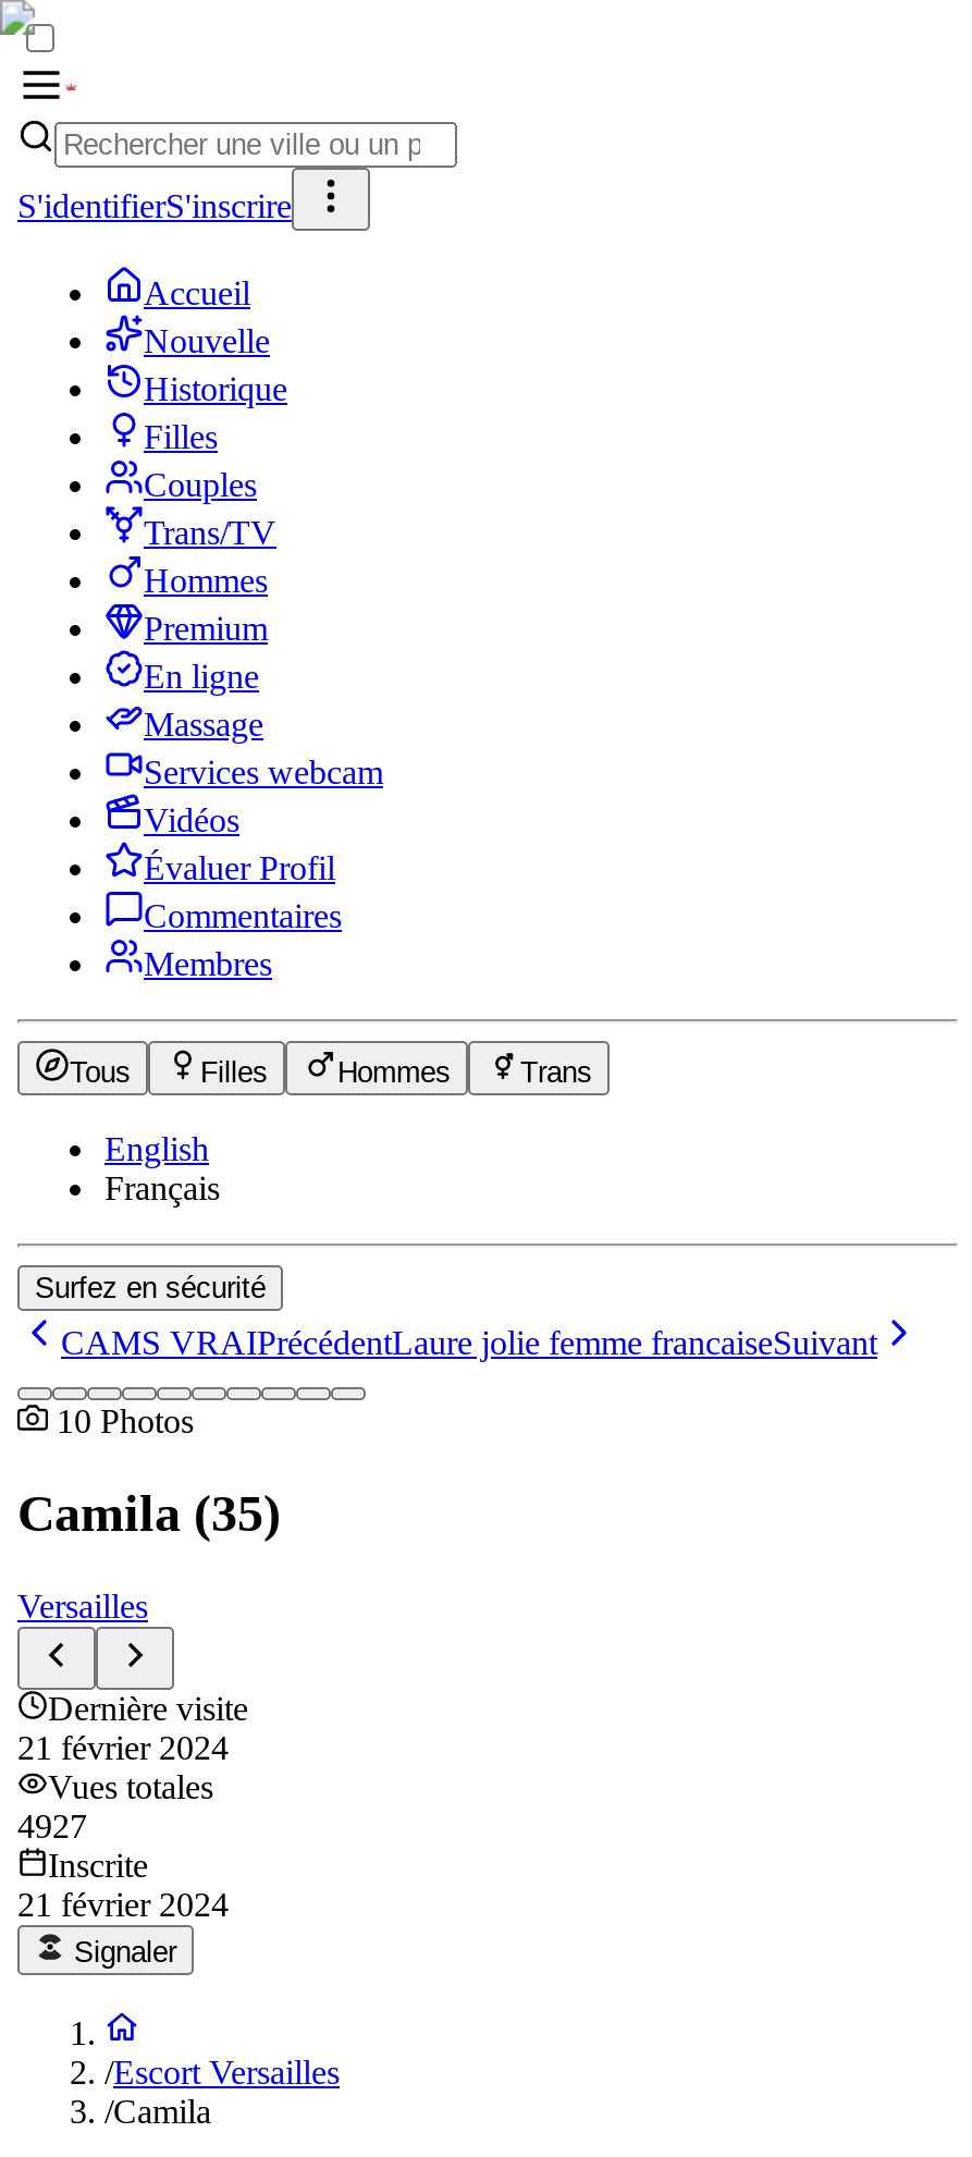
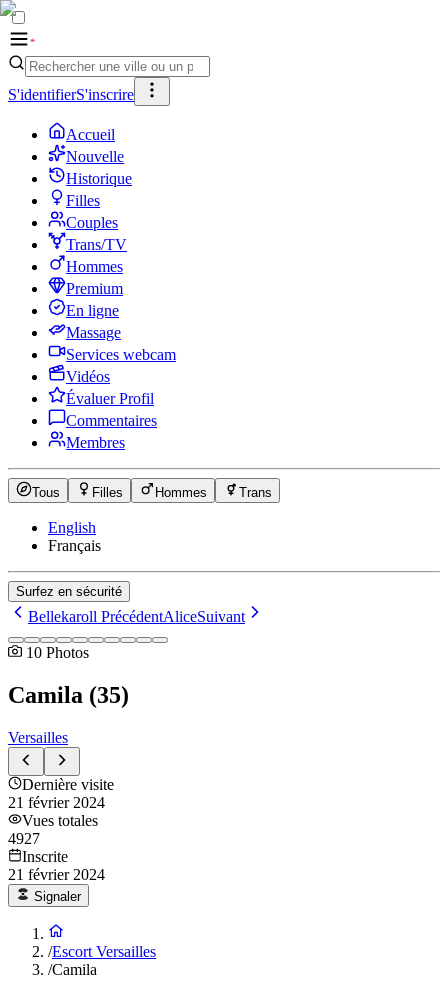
- CAMS VRAIPrécédentLaure jolie femme francaiseSuivant
+ BellekarollPrécédentAliceSuivant
